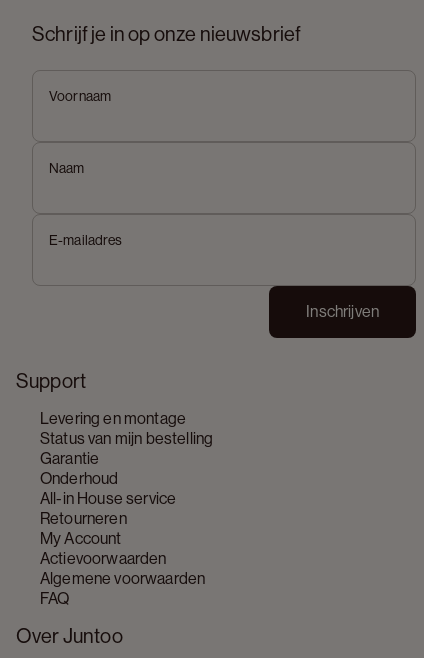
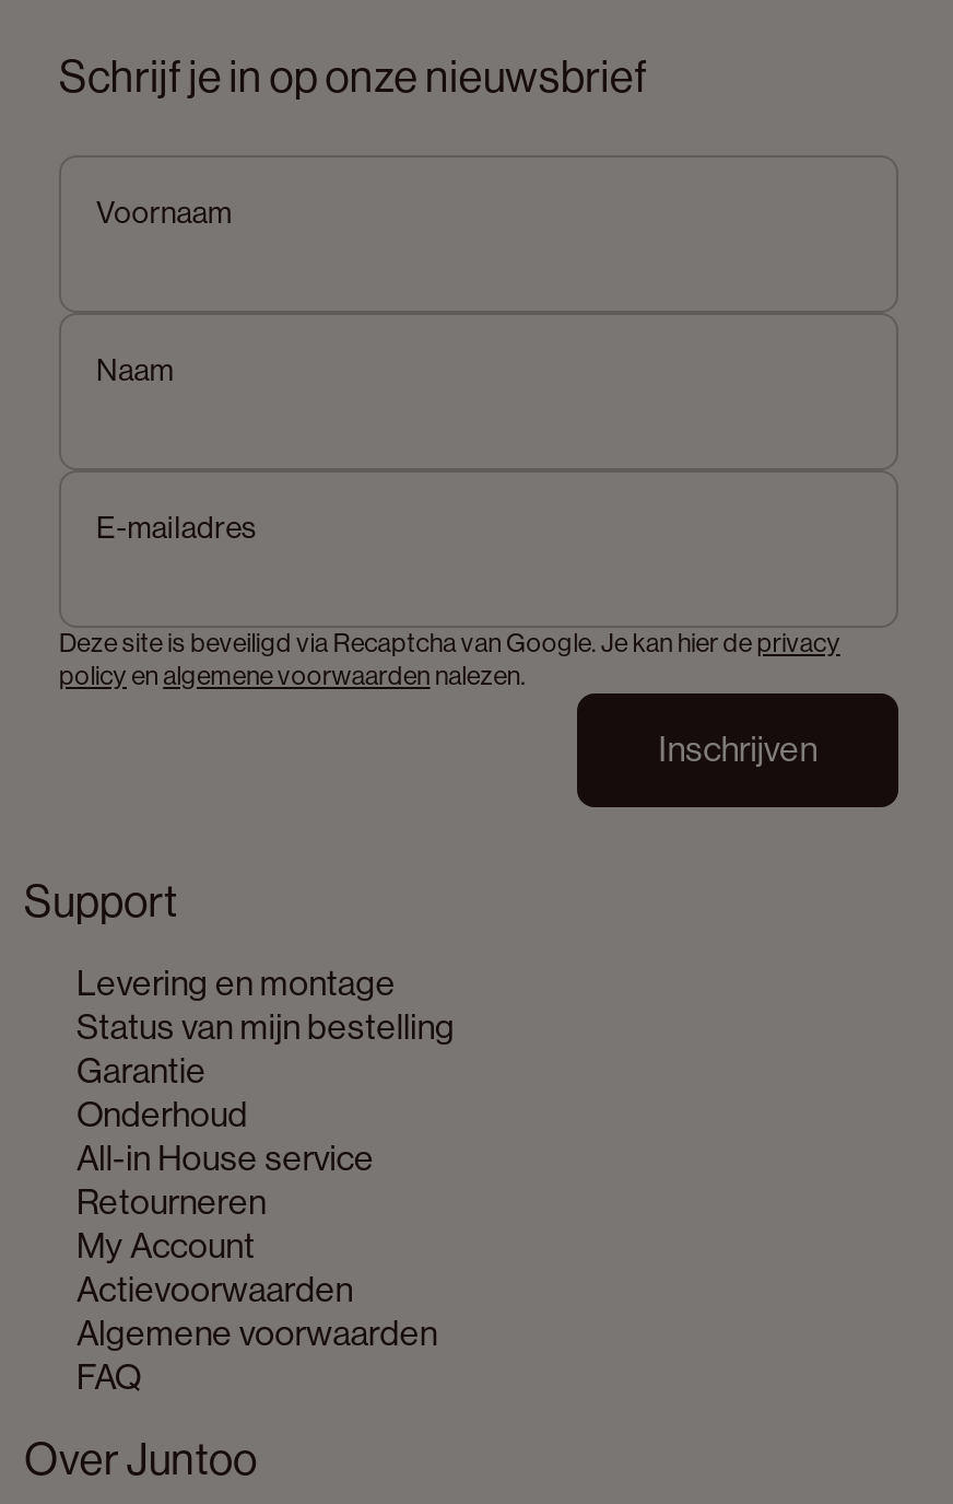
+ Deze site is beveiligd via Recaptcha van Google. Je kan hier de privacy
+ policy en algemene voorwaarden nalezen.
